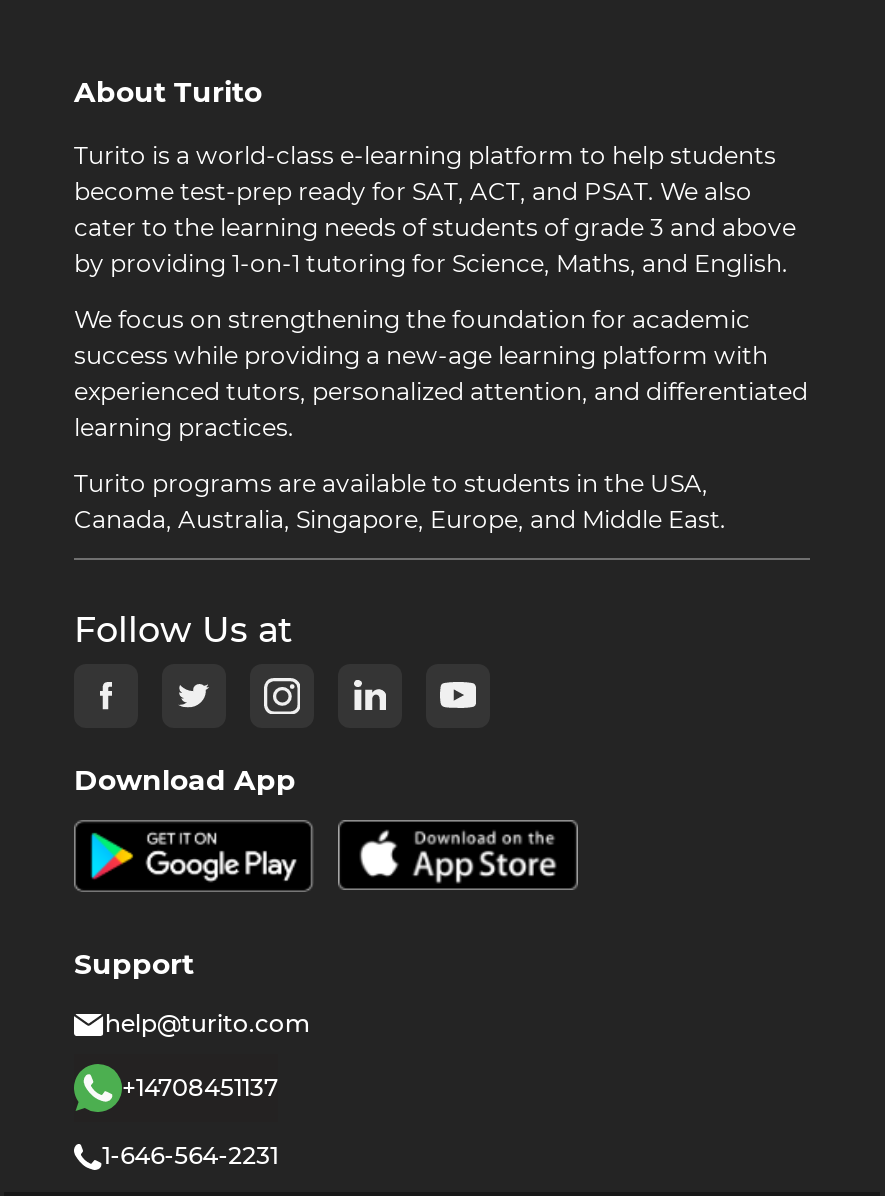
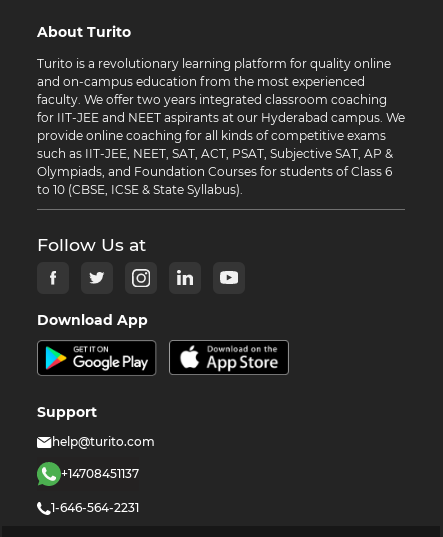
- Turito is a world-class e-learning platform to help students
- become test-prep ready for SAT, ACT, and PSAT. We also
- cater to the learning needs of students of grade 3 and above
- by providing 1-on-1 tutoring for Science, Maths, and English.
- We focus on strengthening the foundation for academic
- success while providing a new-age learning platform with
- experienced tutors, personalized attention, and differentiated
- learning practices.
- Turito programs are available to students in the USA,
- Canada, Australia, Singapore, Europe, and Middle East.
+ Turito is a revolutionary learning platform for quality online
+ and on-campus education from the most experienced
+ faculty. We offer two years integrated classroom coaching
+ for IIT-JEE and NEET aspirants at our Hyderabad campus. We
+ provide online coaching for all kinds of competitive exams
+ such as IIT-JEE, NEET, SAT, ACT, PSAT, Subjective SAT, AP &
+ Olympiads, and Foundation Courses for students of Class 6
+ to 10 (CBSE, ICSE & State Syllabus).
